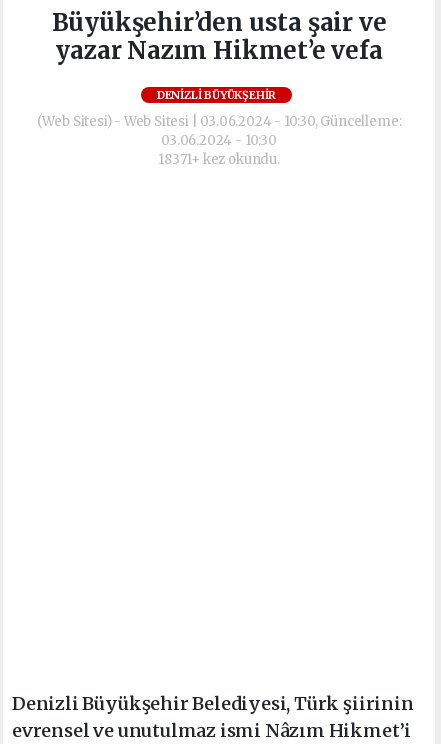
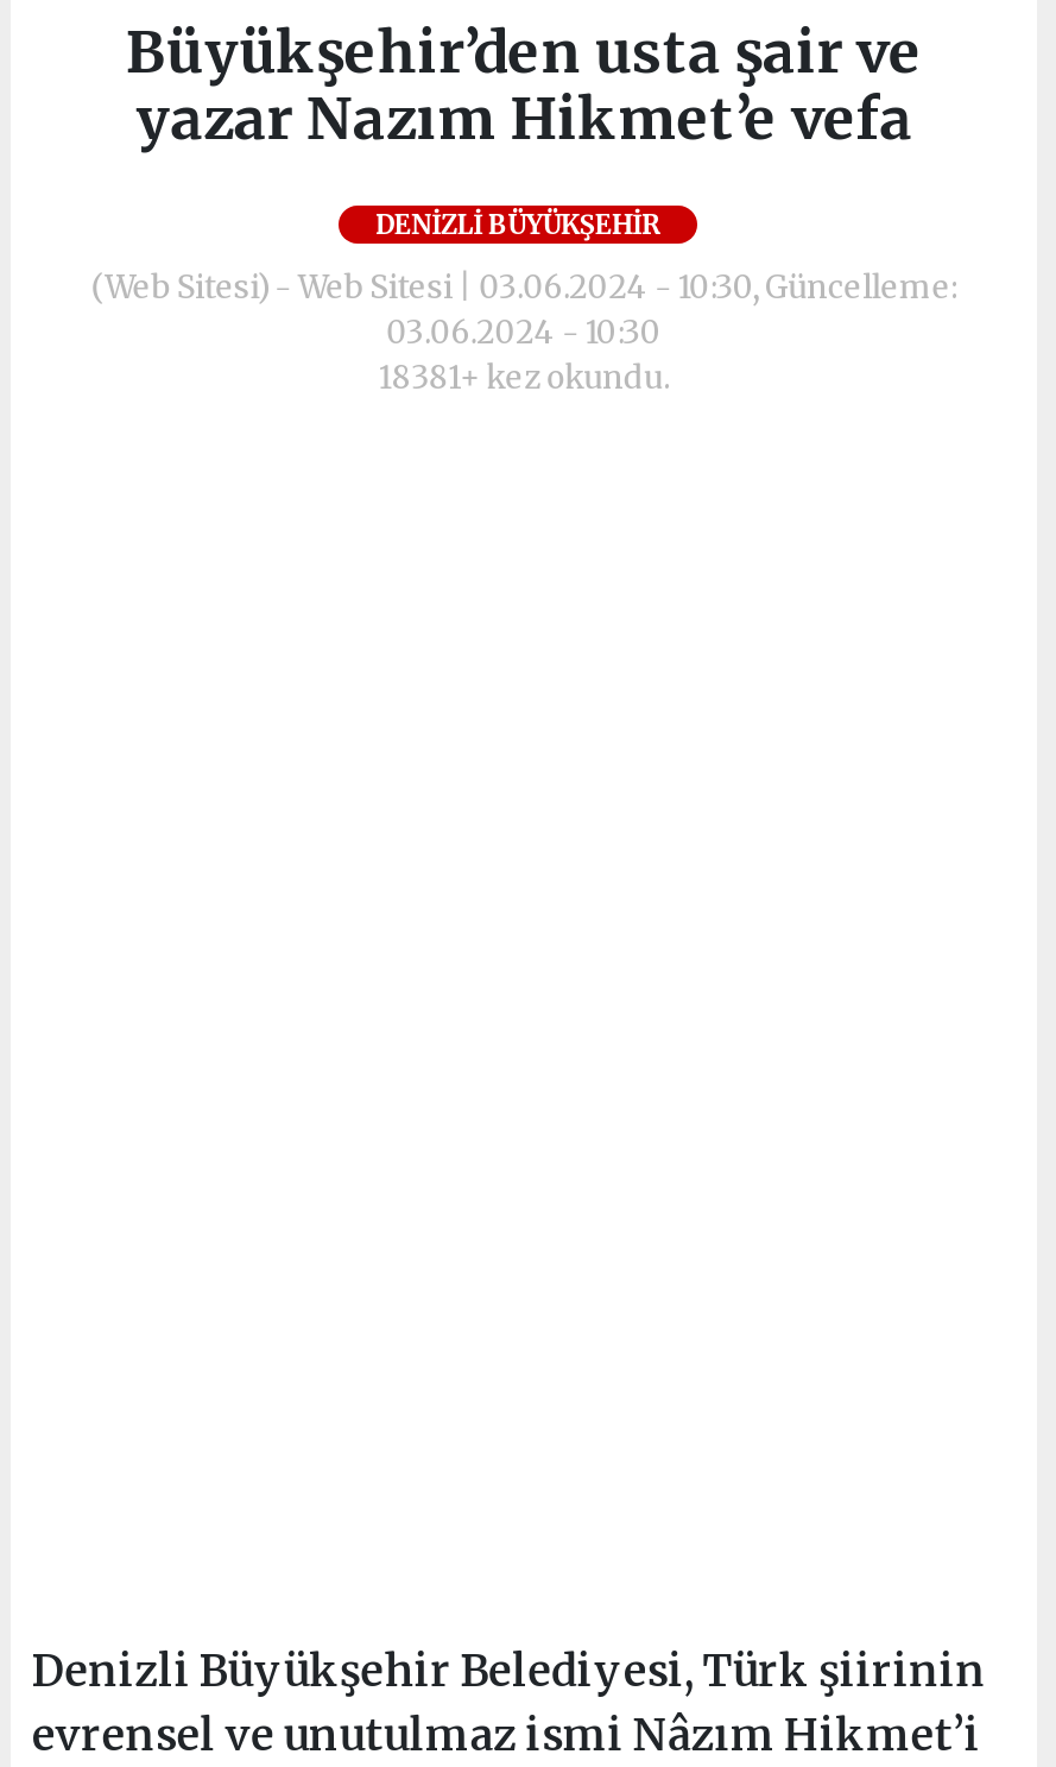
- 18371+ kez okundu.
+ 18381+ kez okundu.
